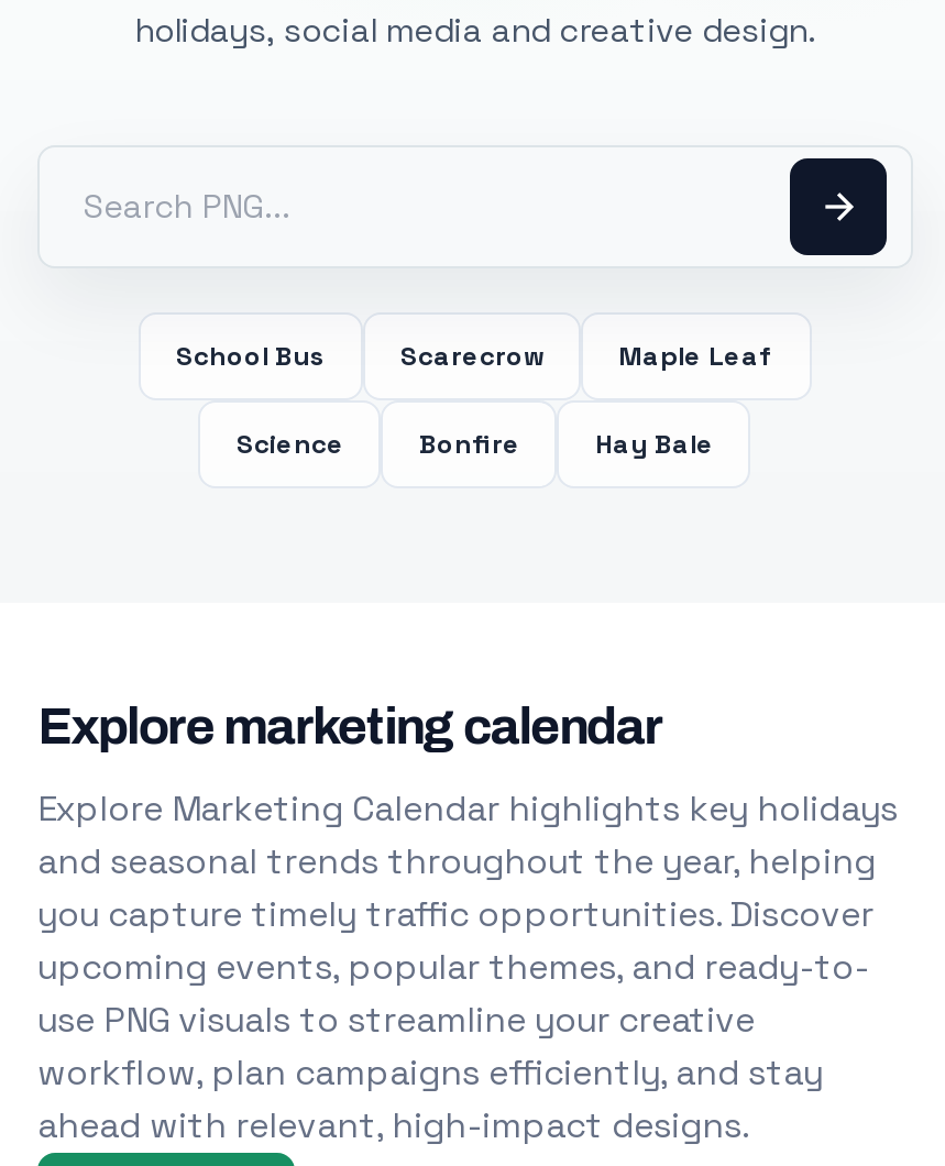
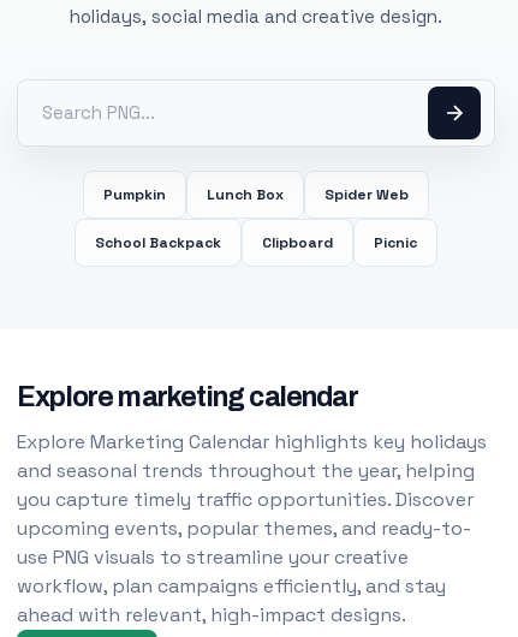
- School Bus
- Scarecrow
- Maple Leaf
+ Pumpkin
+ Lunch Box
+ Spider Web

- Science
- Bonfire
- Hay Bale
+ School Backpack
+ Clipboard
+ Picnic
